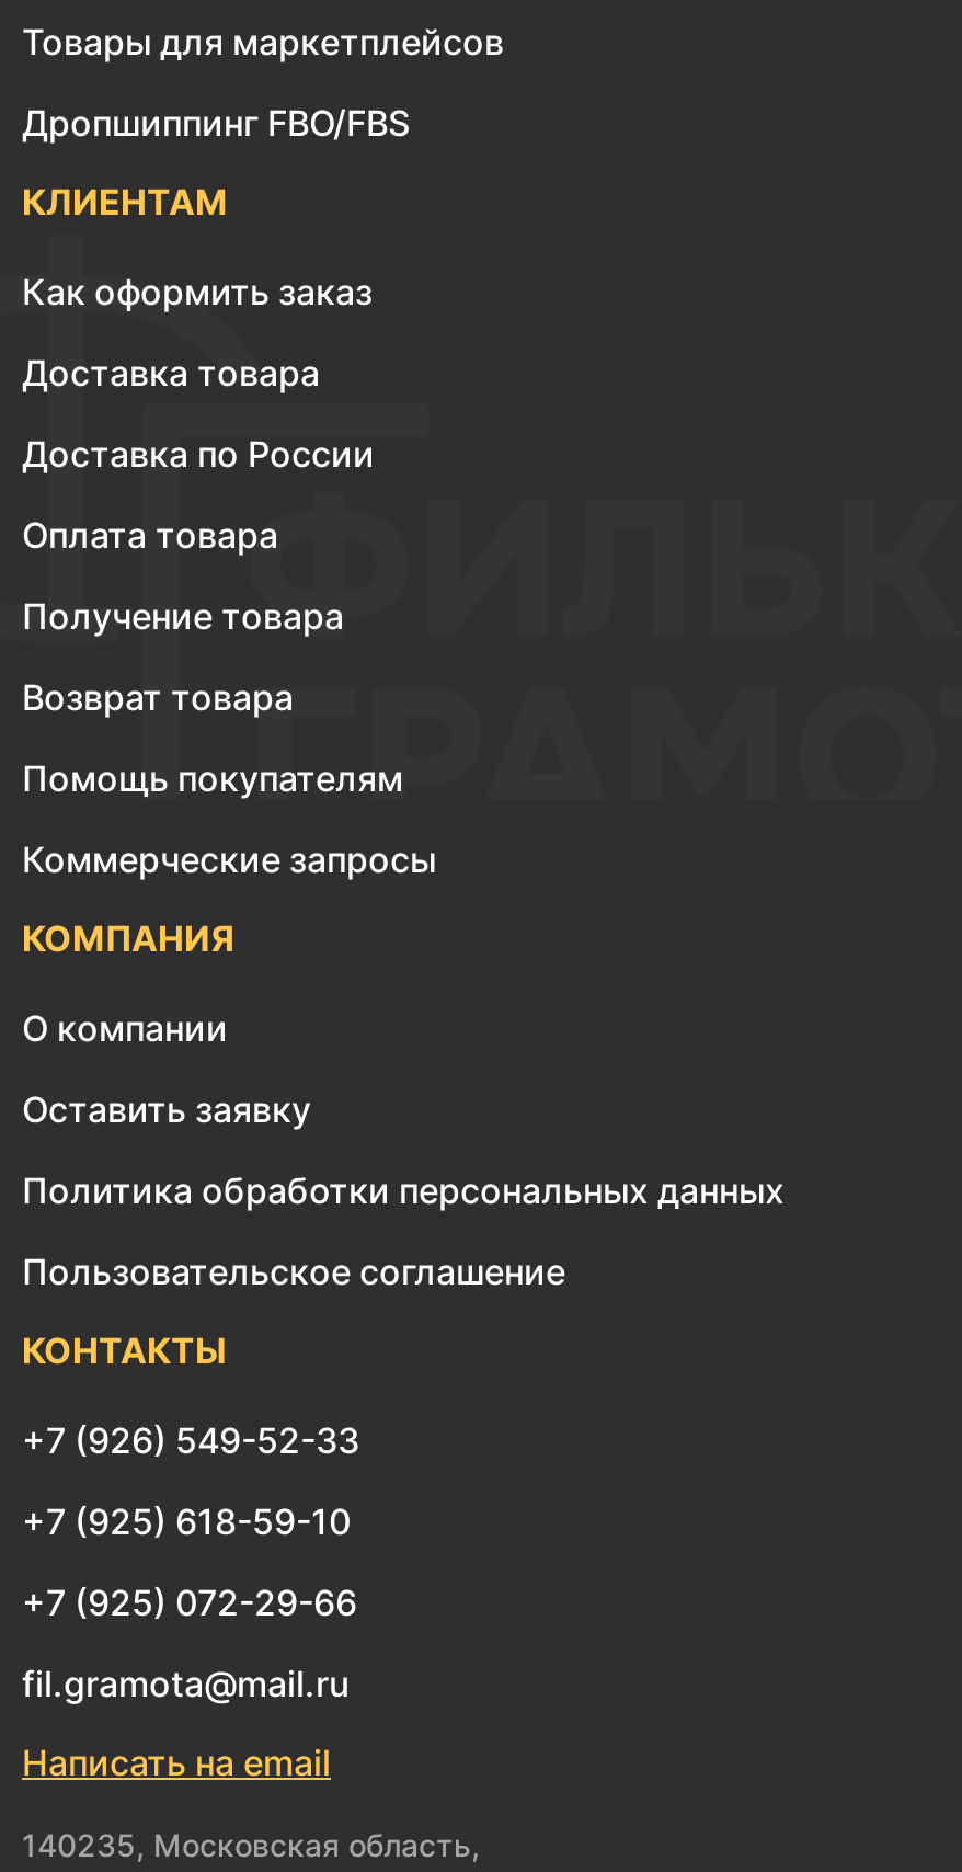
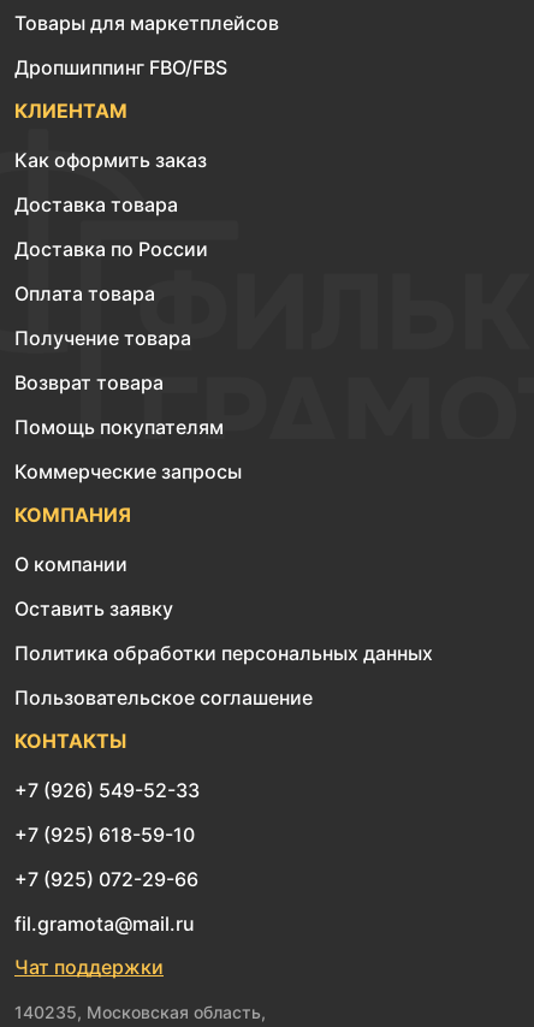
- Написать на email
+ Чат поддержки
